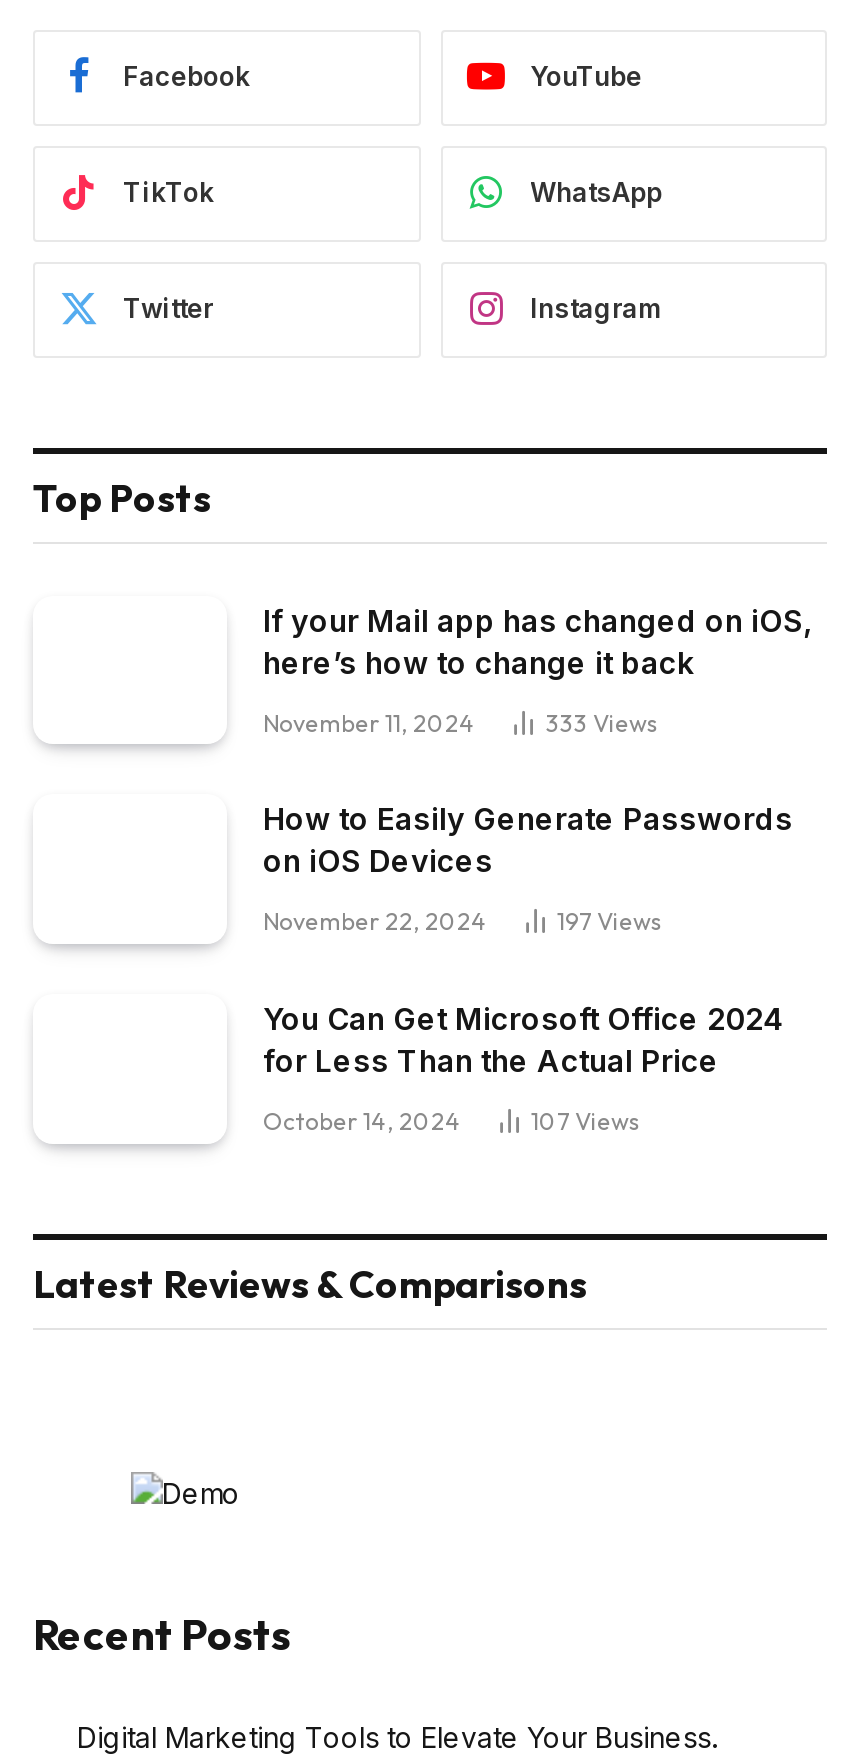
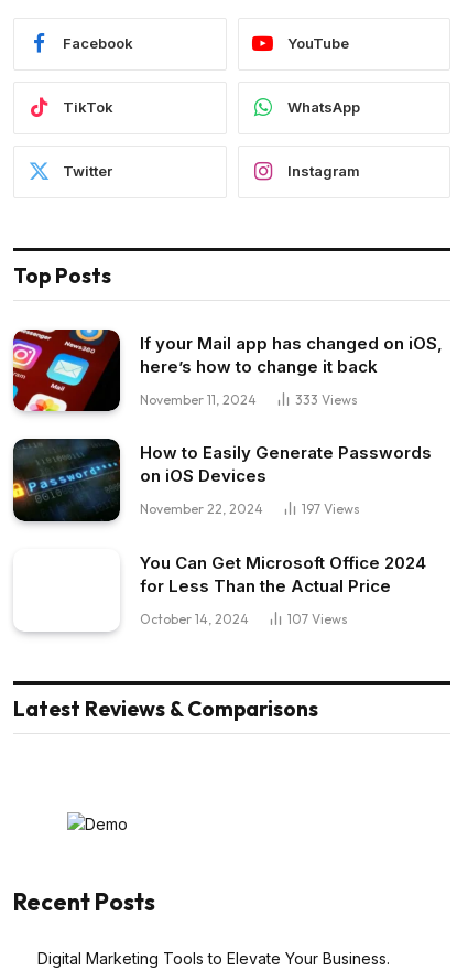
+ [image]

+ [image]
